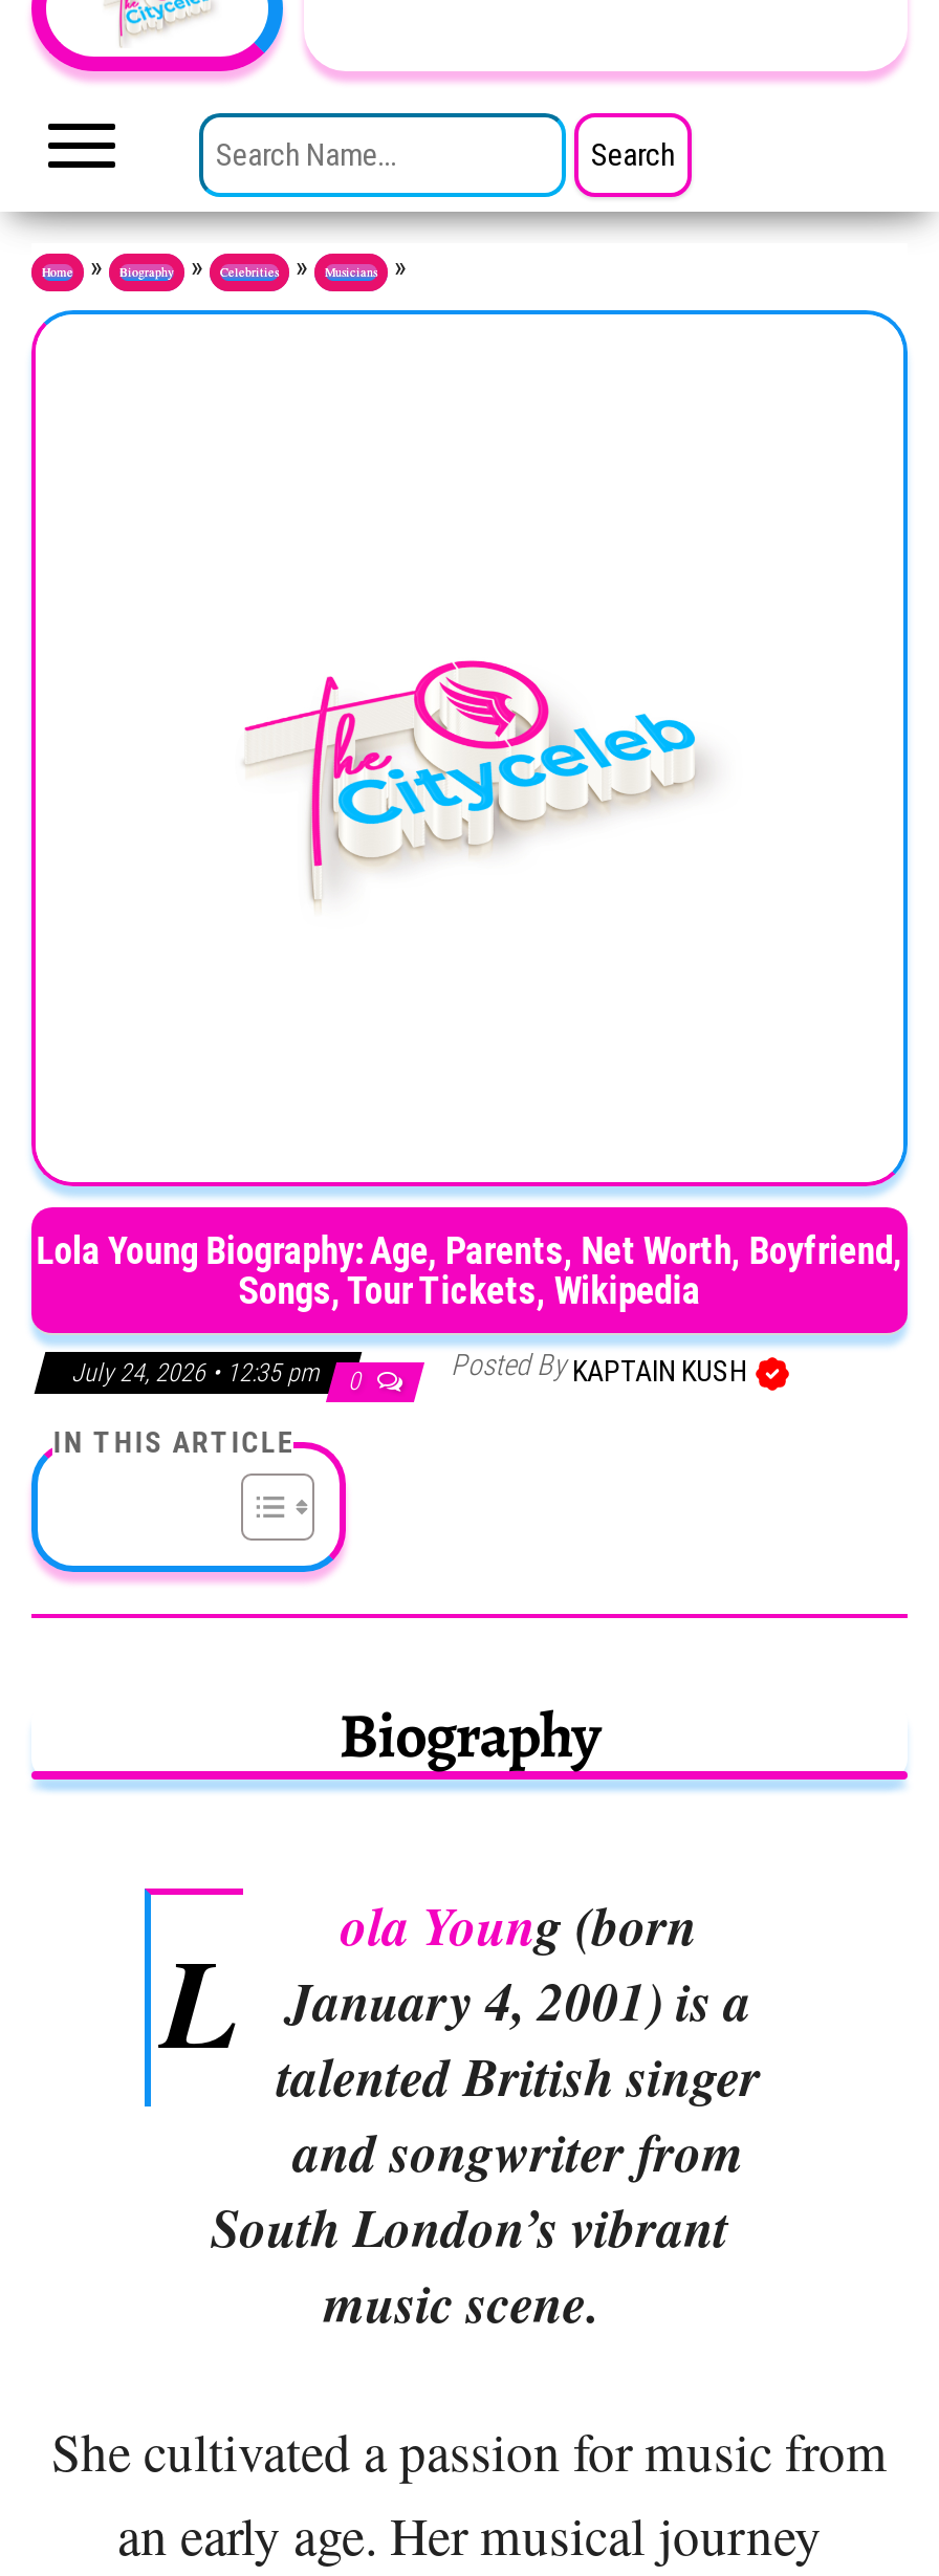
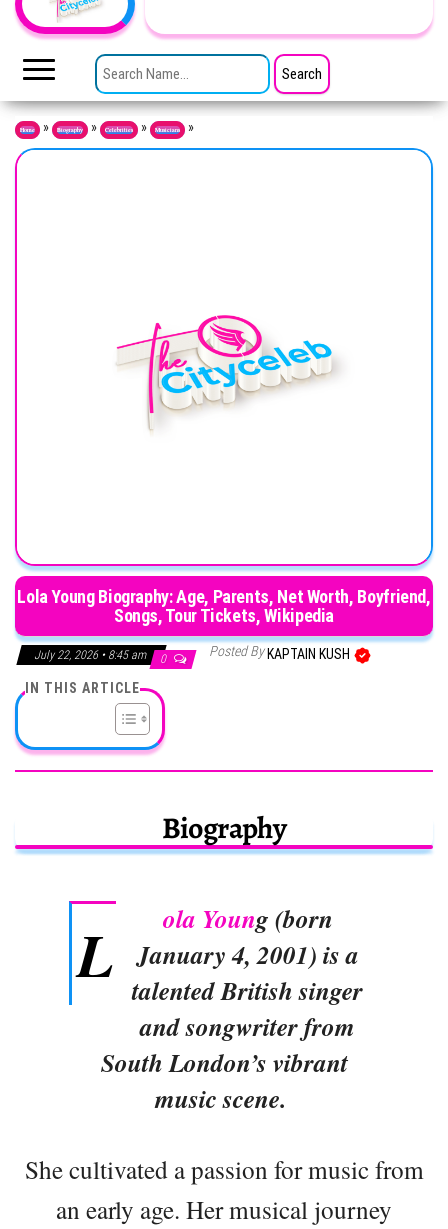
- July 24, 2026 • 12:35 pm 0
+ July 22, 2026 • 8:45 am 0
